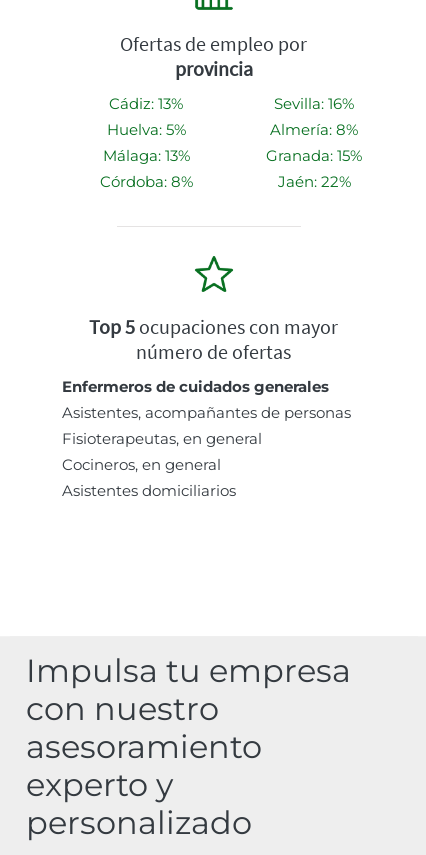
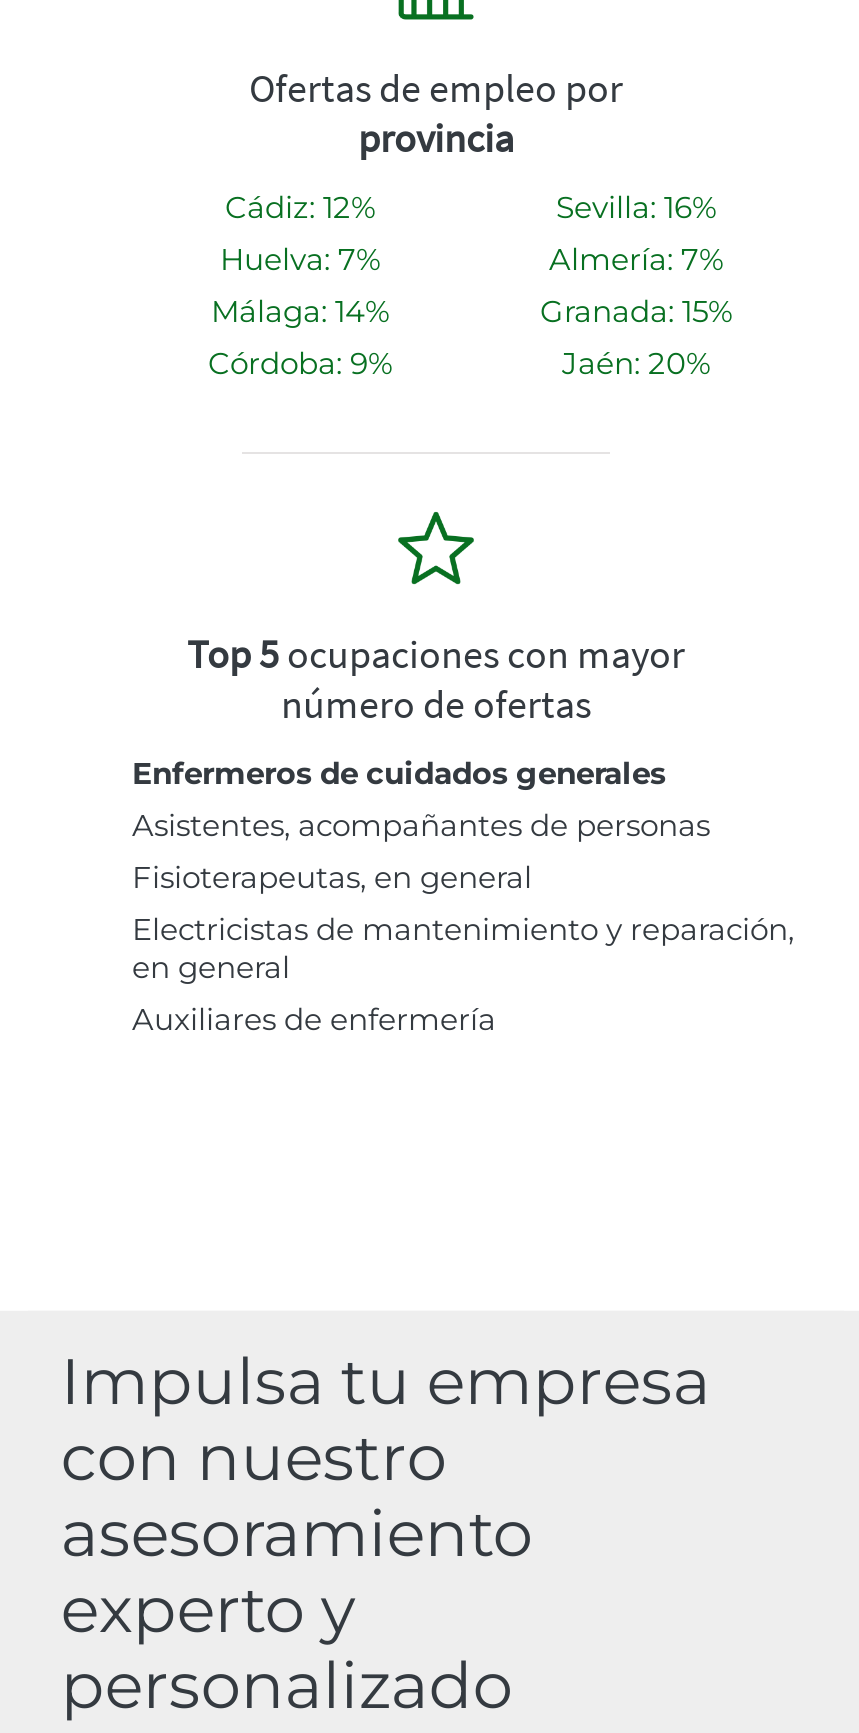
- Cádiz: 13%
+ Cádiz: 12%

- Huelva: 5%
+ Huelva: 7%

- Almería: 8%
+ Almería: 7%

- Málaga: 13%
+ Málaga: 14%

- Córdoba: 8%
+ Córdoba: 9%

- Jaén: 22%
+ Jaén: 20%

- Cocineros, en general
- Asistentes domiciliarios
+ Electricistas de mantenimiento y reparación,
+ en general
+ Auxiliares de enfermería
